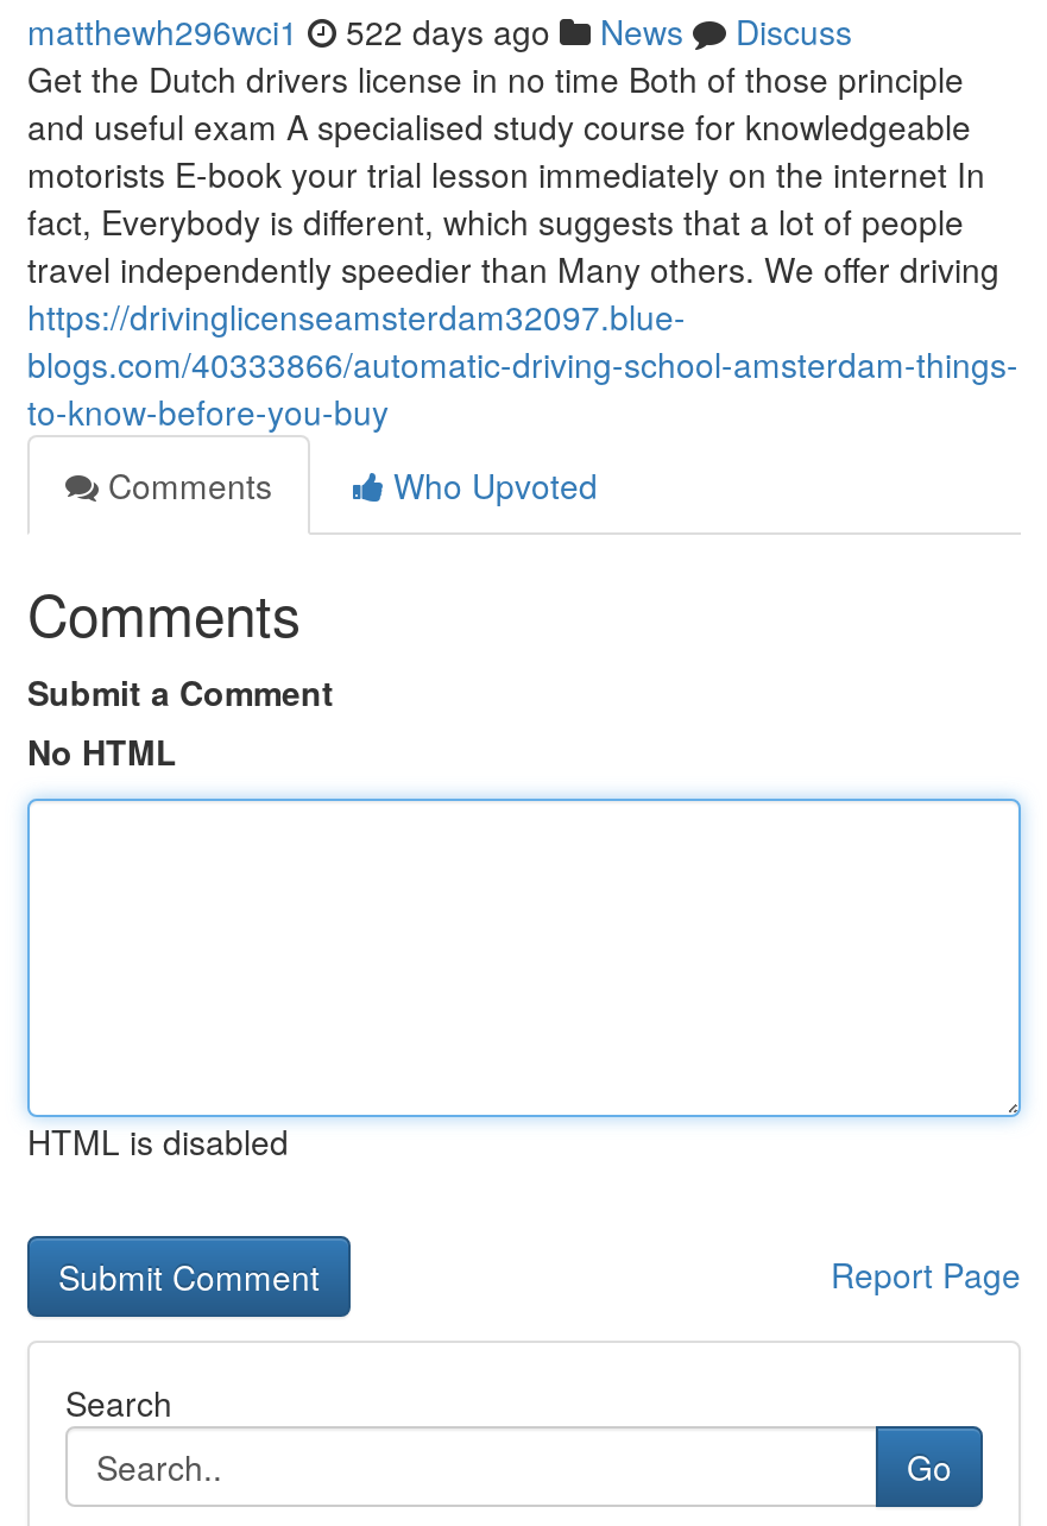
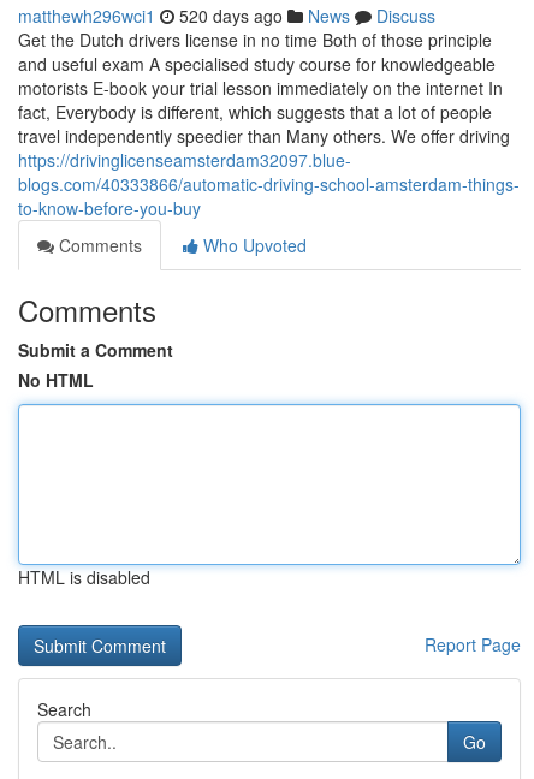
- matthewh296wci1 522 days ago News Discuss
+ matthewh296wci1 520 days ago News Discuss
